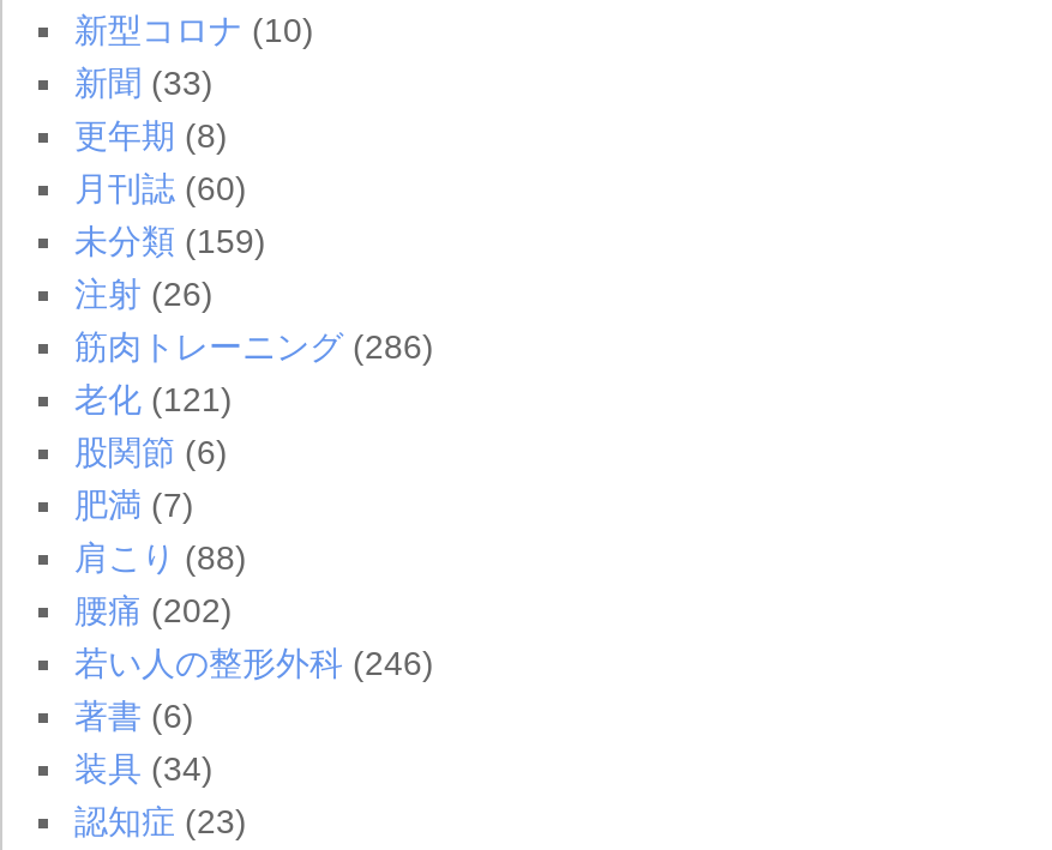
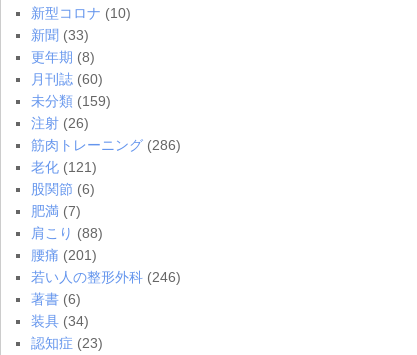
- 腰痛(202)
+ 腰痛(201)
